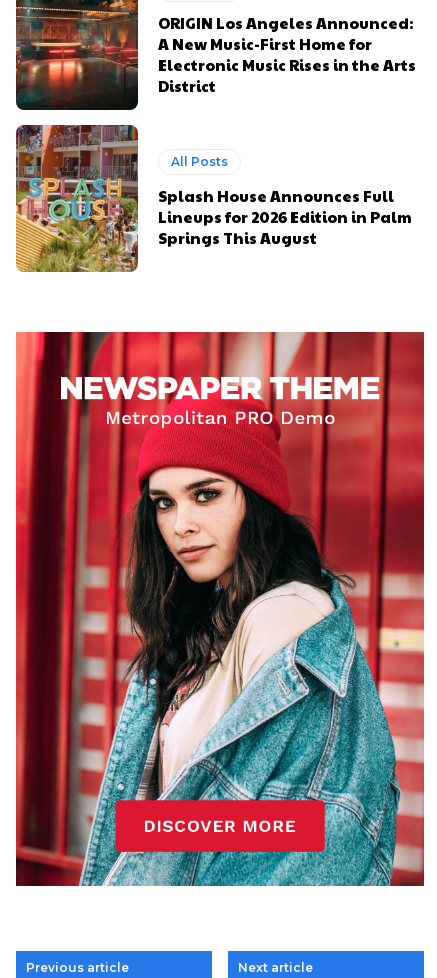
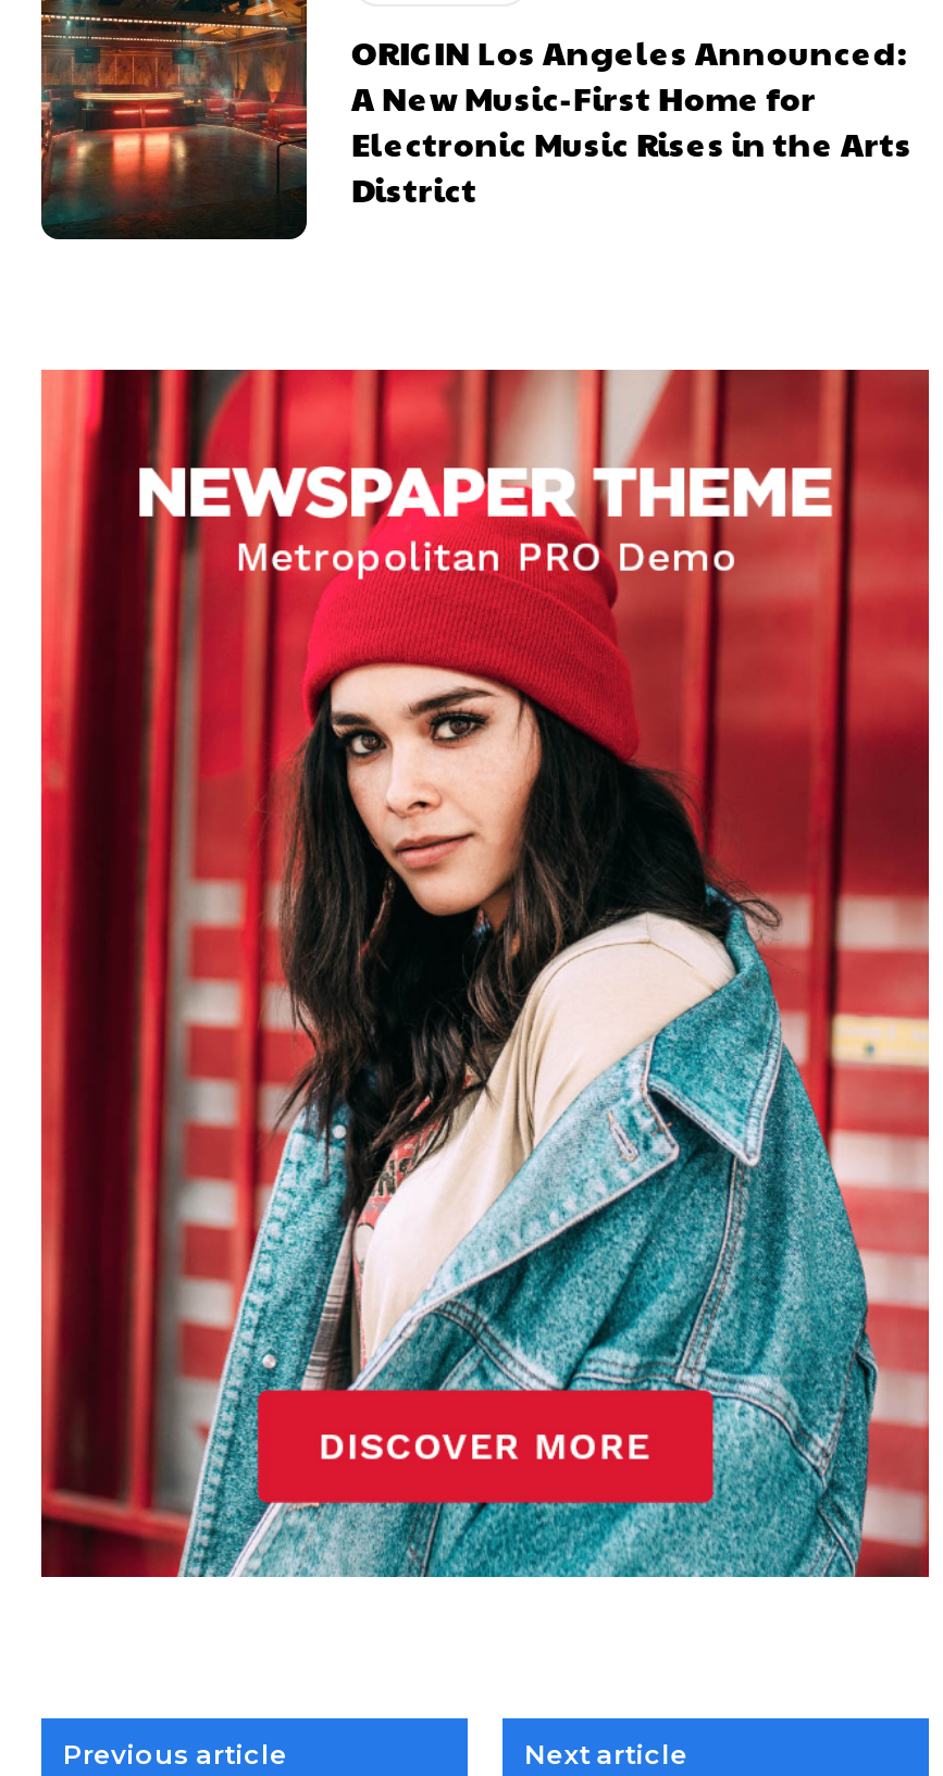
- [image]
- All Posts
- Splash House Announces Full
- Lineups for 2026 Edition in Palm
- Springs This August
